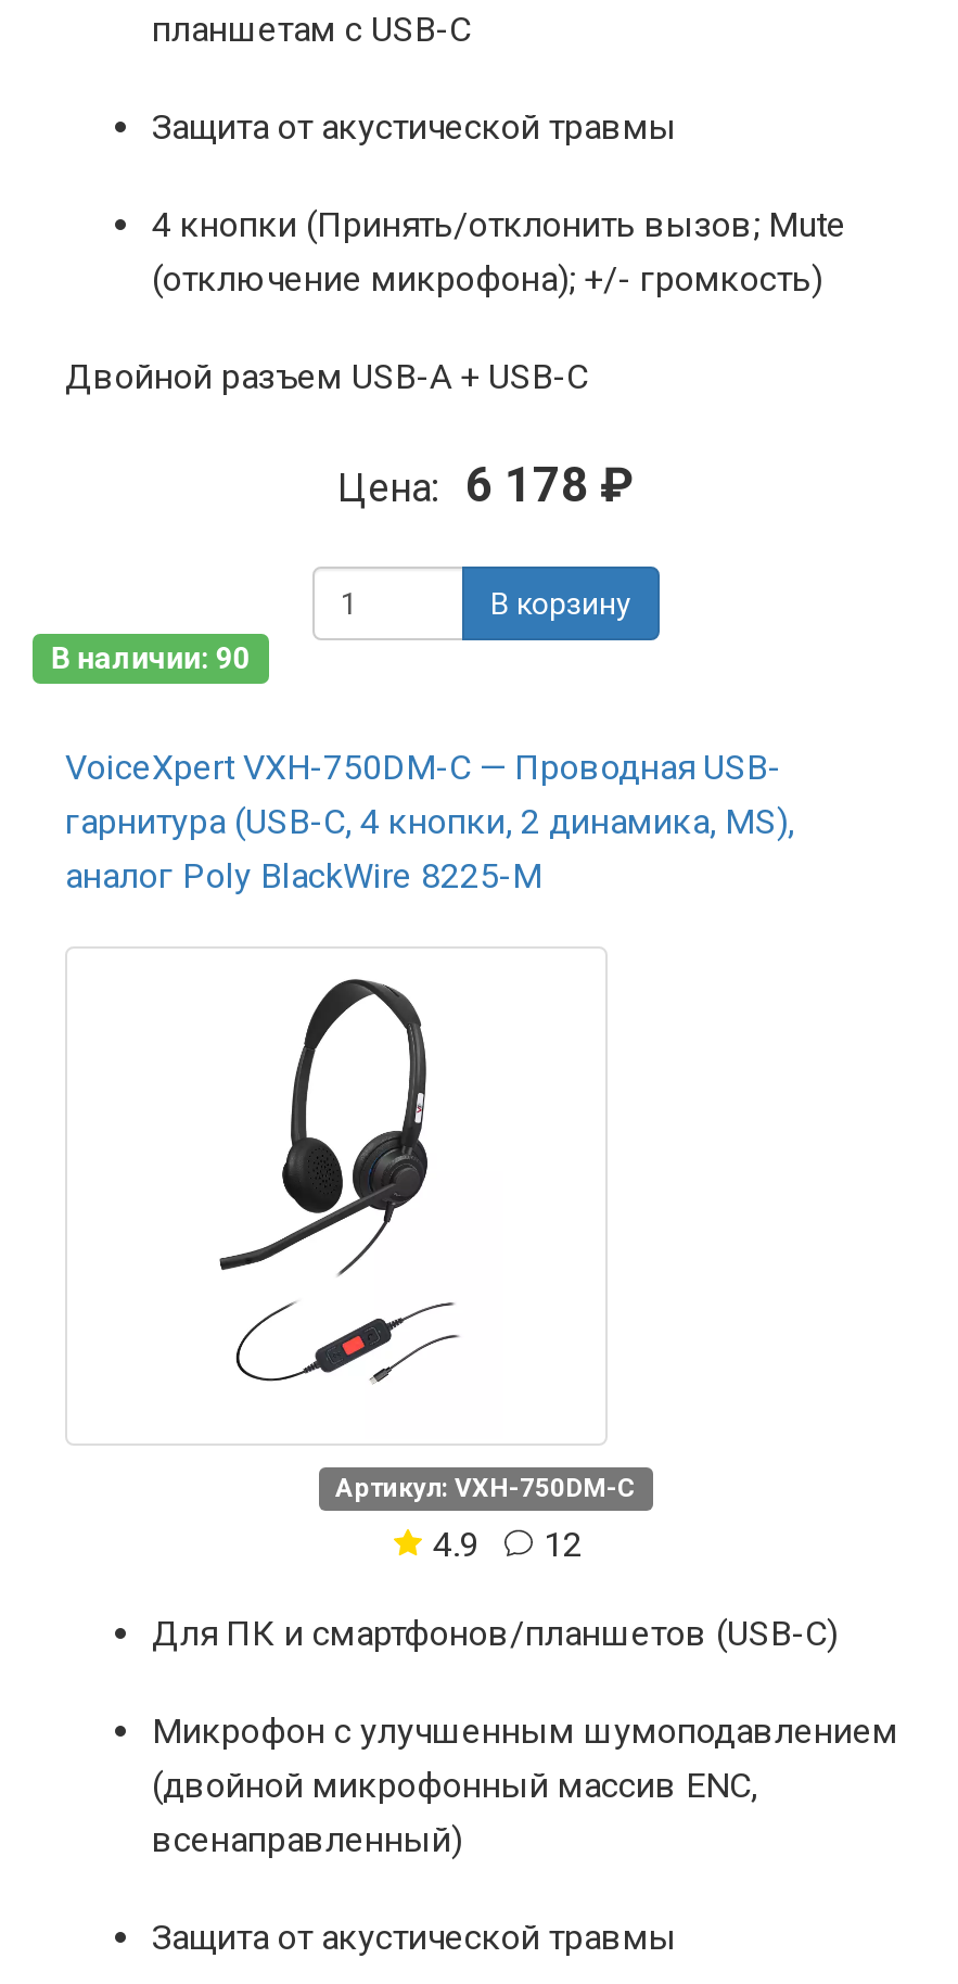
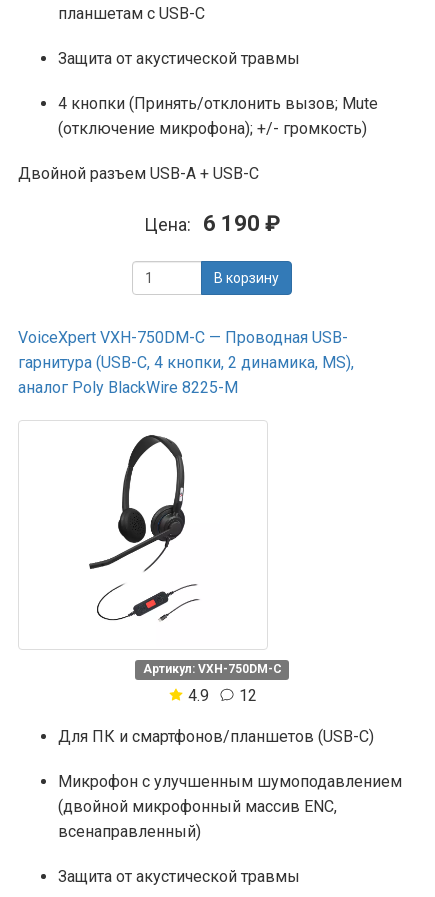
- Цена: 6 178 ₽
+ Цена: 6 190 ₽

- В наличии: 90
